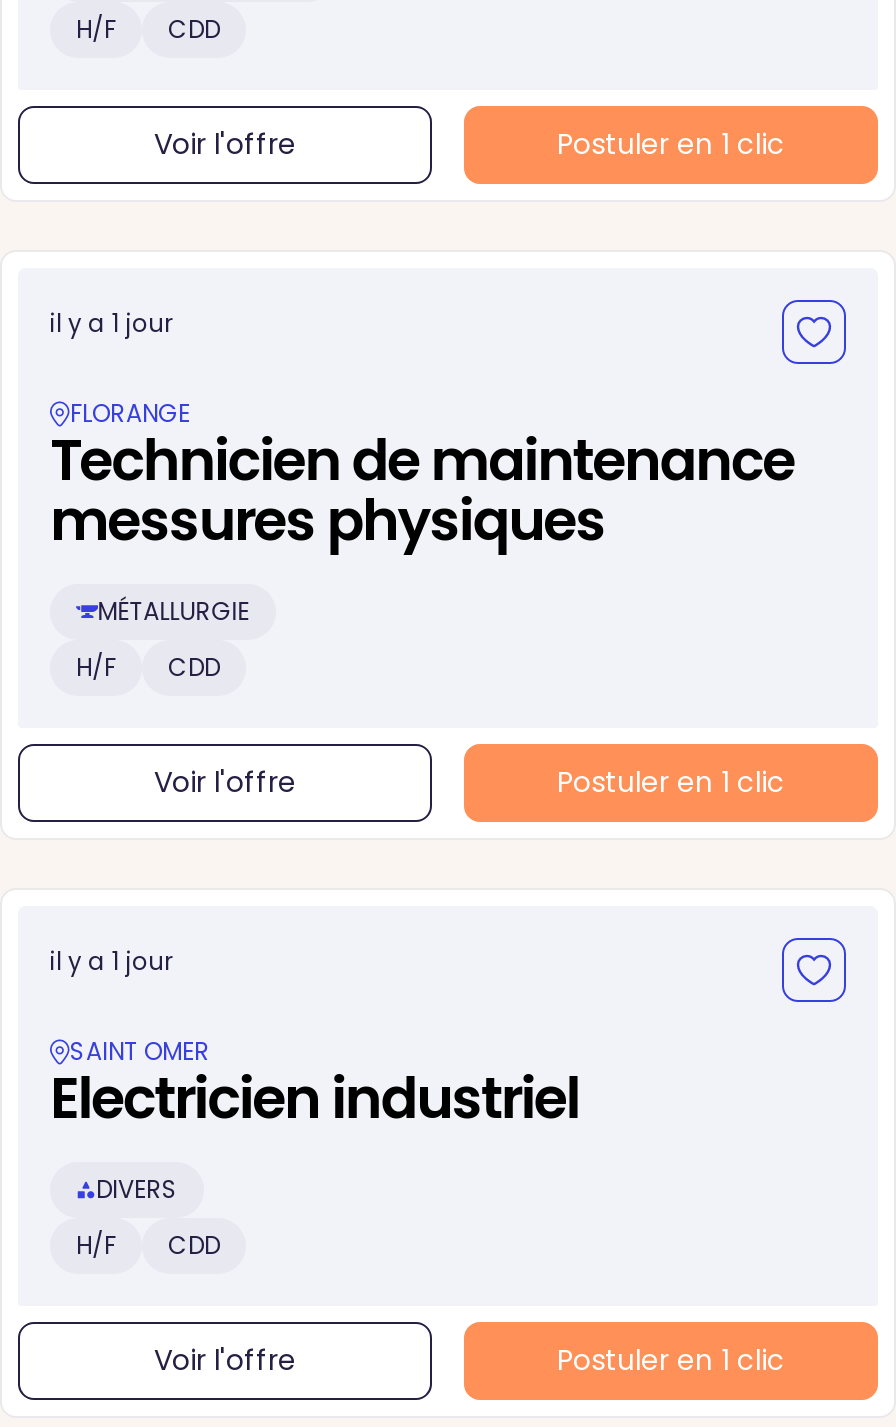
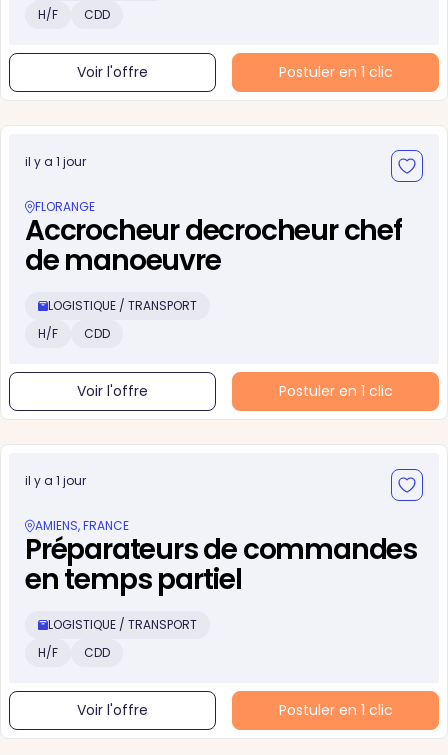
- Technicien de maintenance
- messures physiques
- MÉTALLURGIE
+ Accrocheur decrocheur chef
+ de manoeuvre
+ LOGISTIQUE / TRANSPORT

- SAINT OMER
- Electricien industriel
- DIVERS
+ AMIENS, FRANCE
+ Préparateurs de commandes
+ en temps partiel
+ LOGISTIQUE / TRANSPORT
